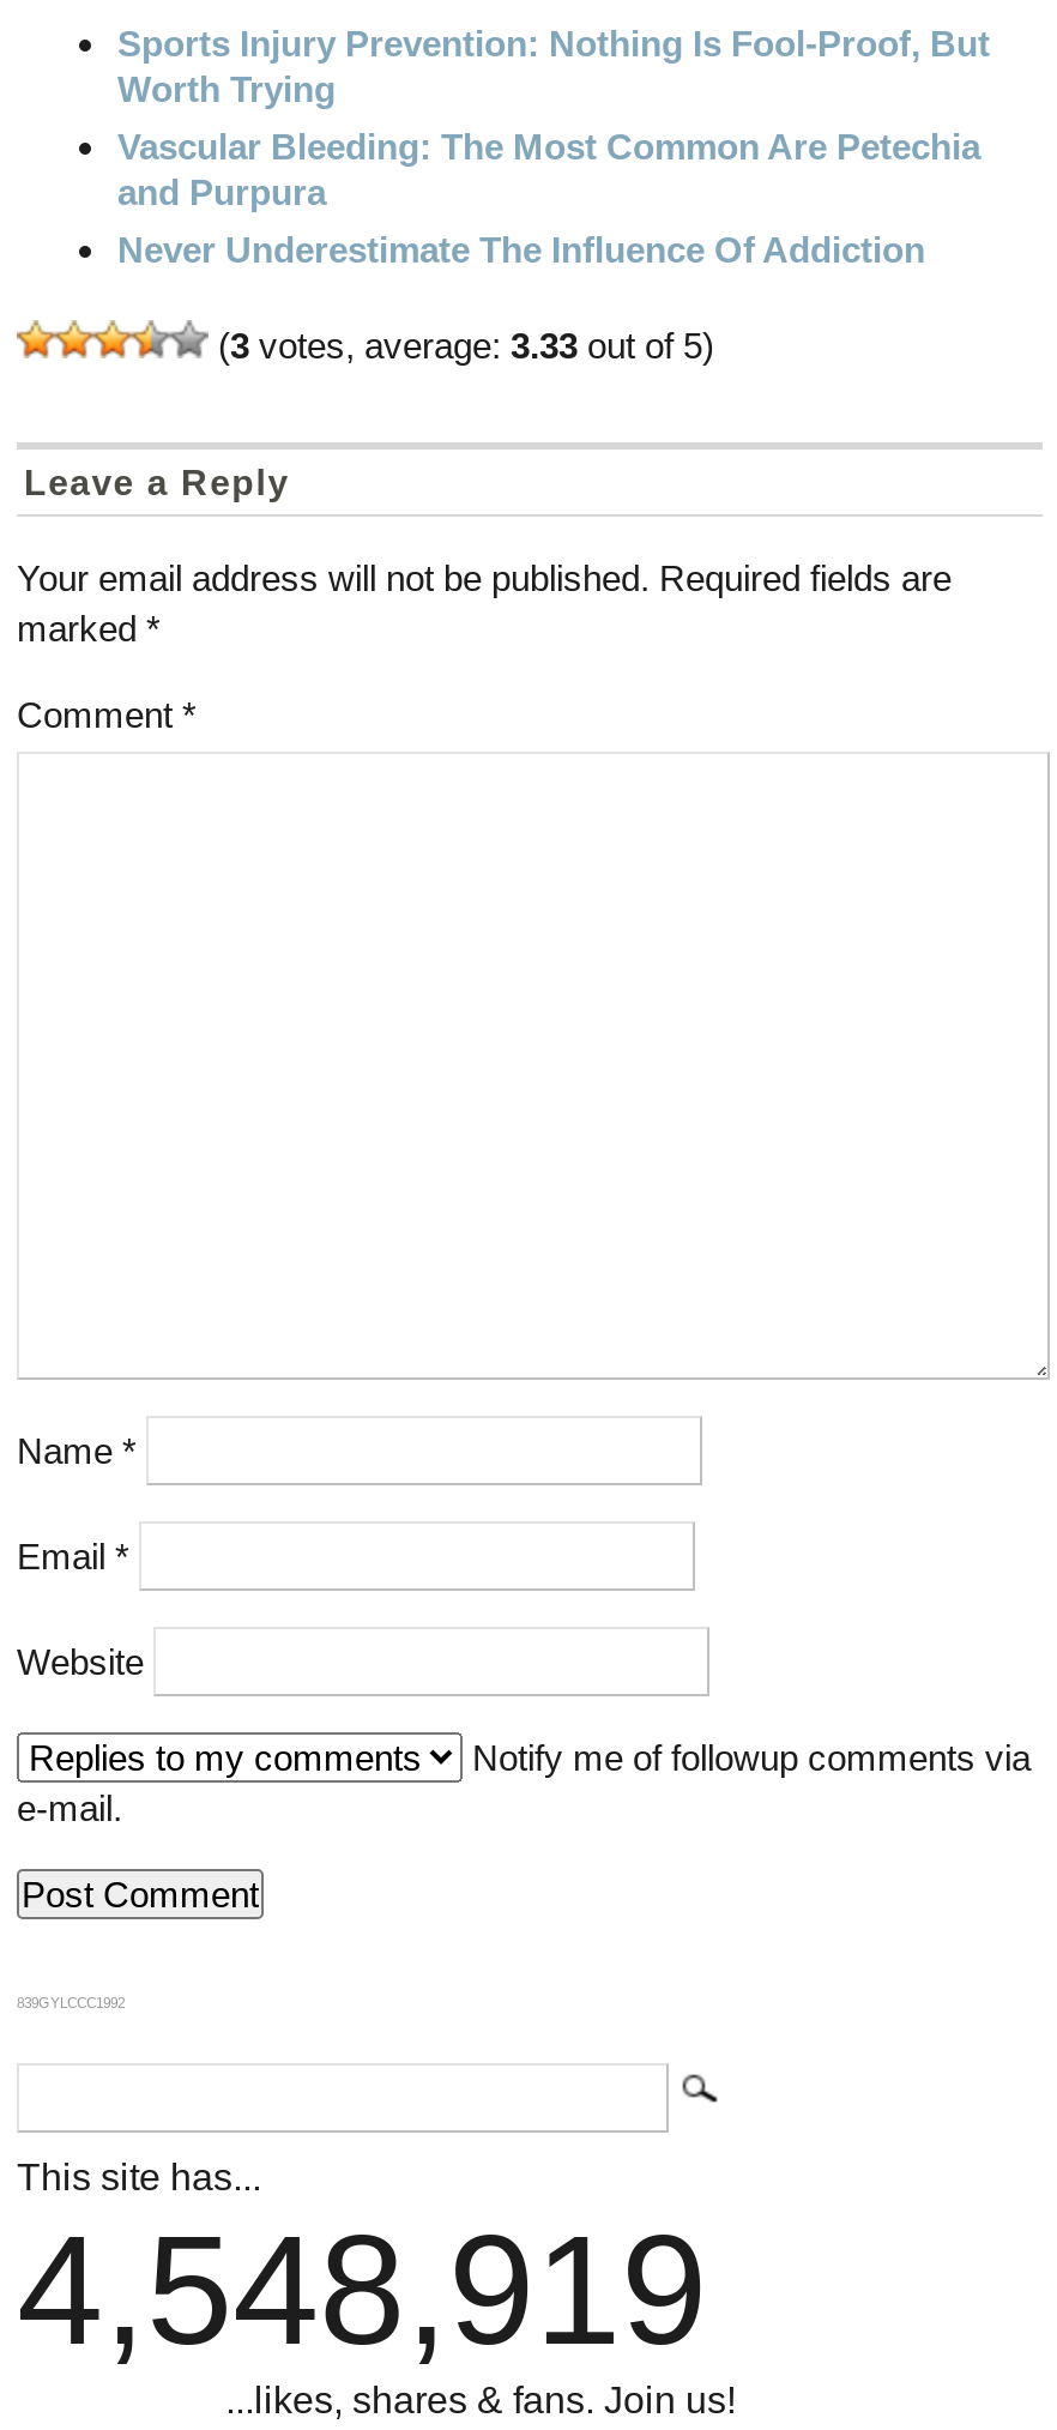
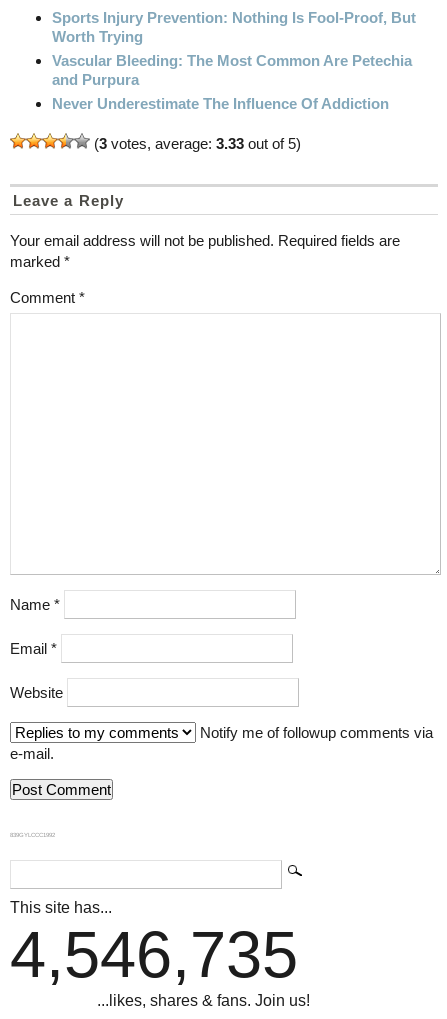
- 4,548,919
+ 4,546,735
